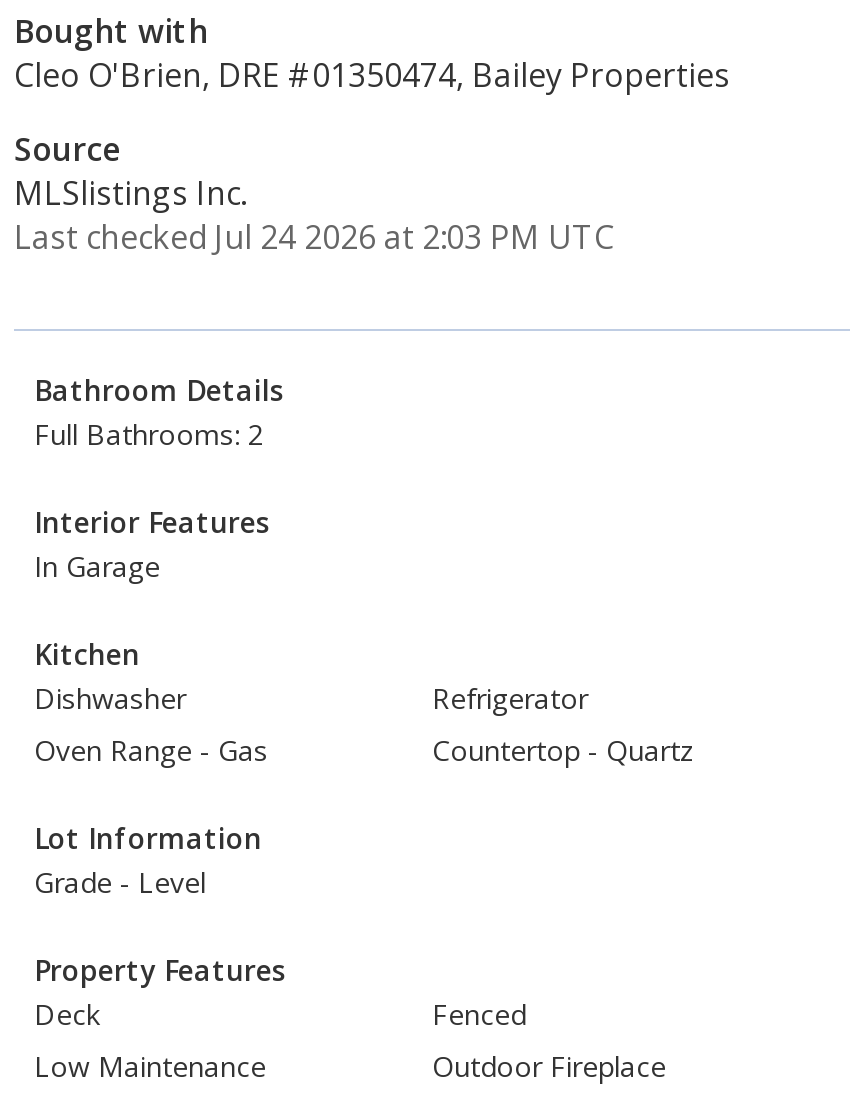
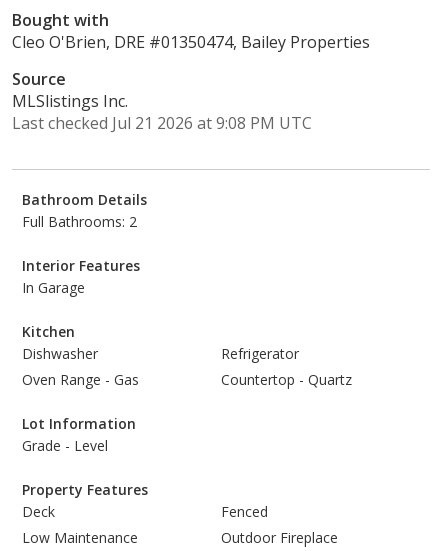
- Last checked Jul 24 2026 at 2:03 PM UTC
+ Last checked Jul 21 2026 at 9:08 PM UTC
